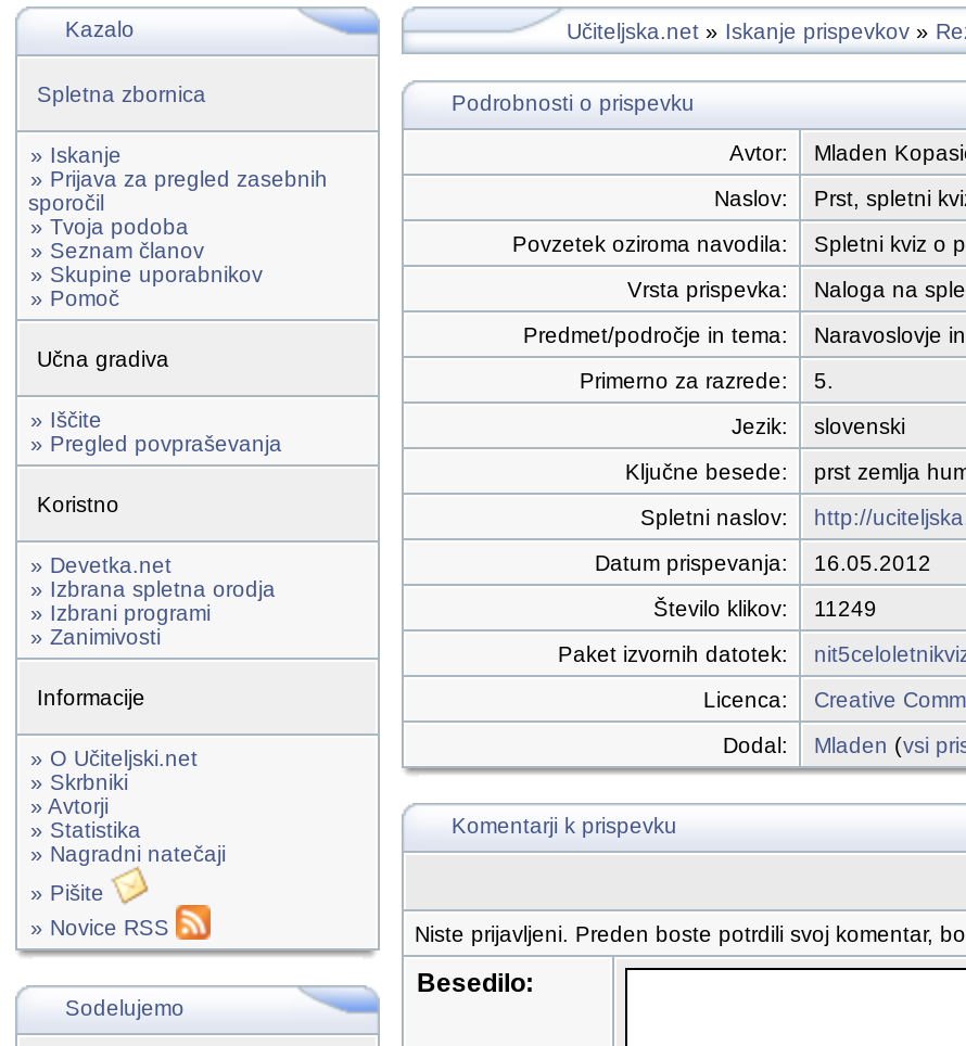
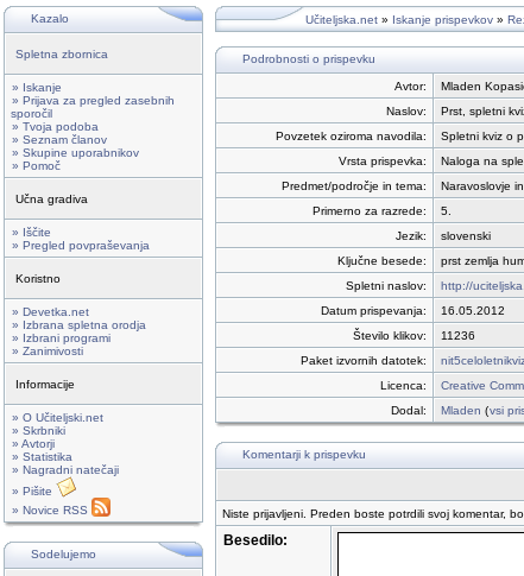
- Število klikov: 11249
+ Število klikov: 11236
